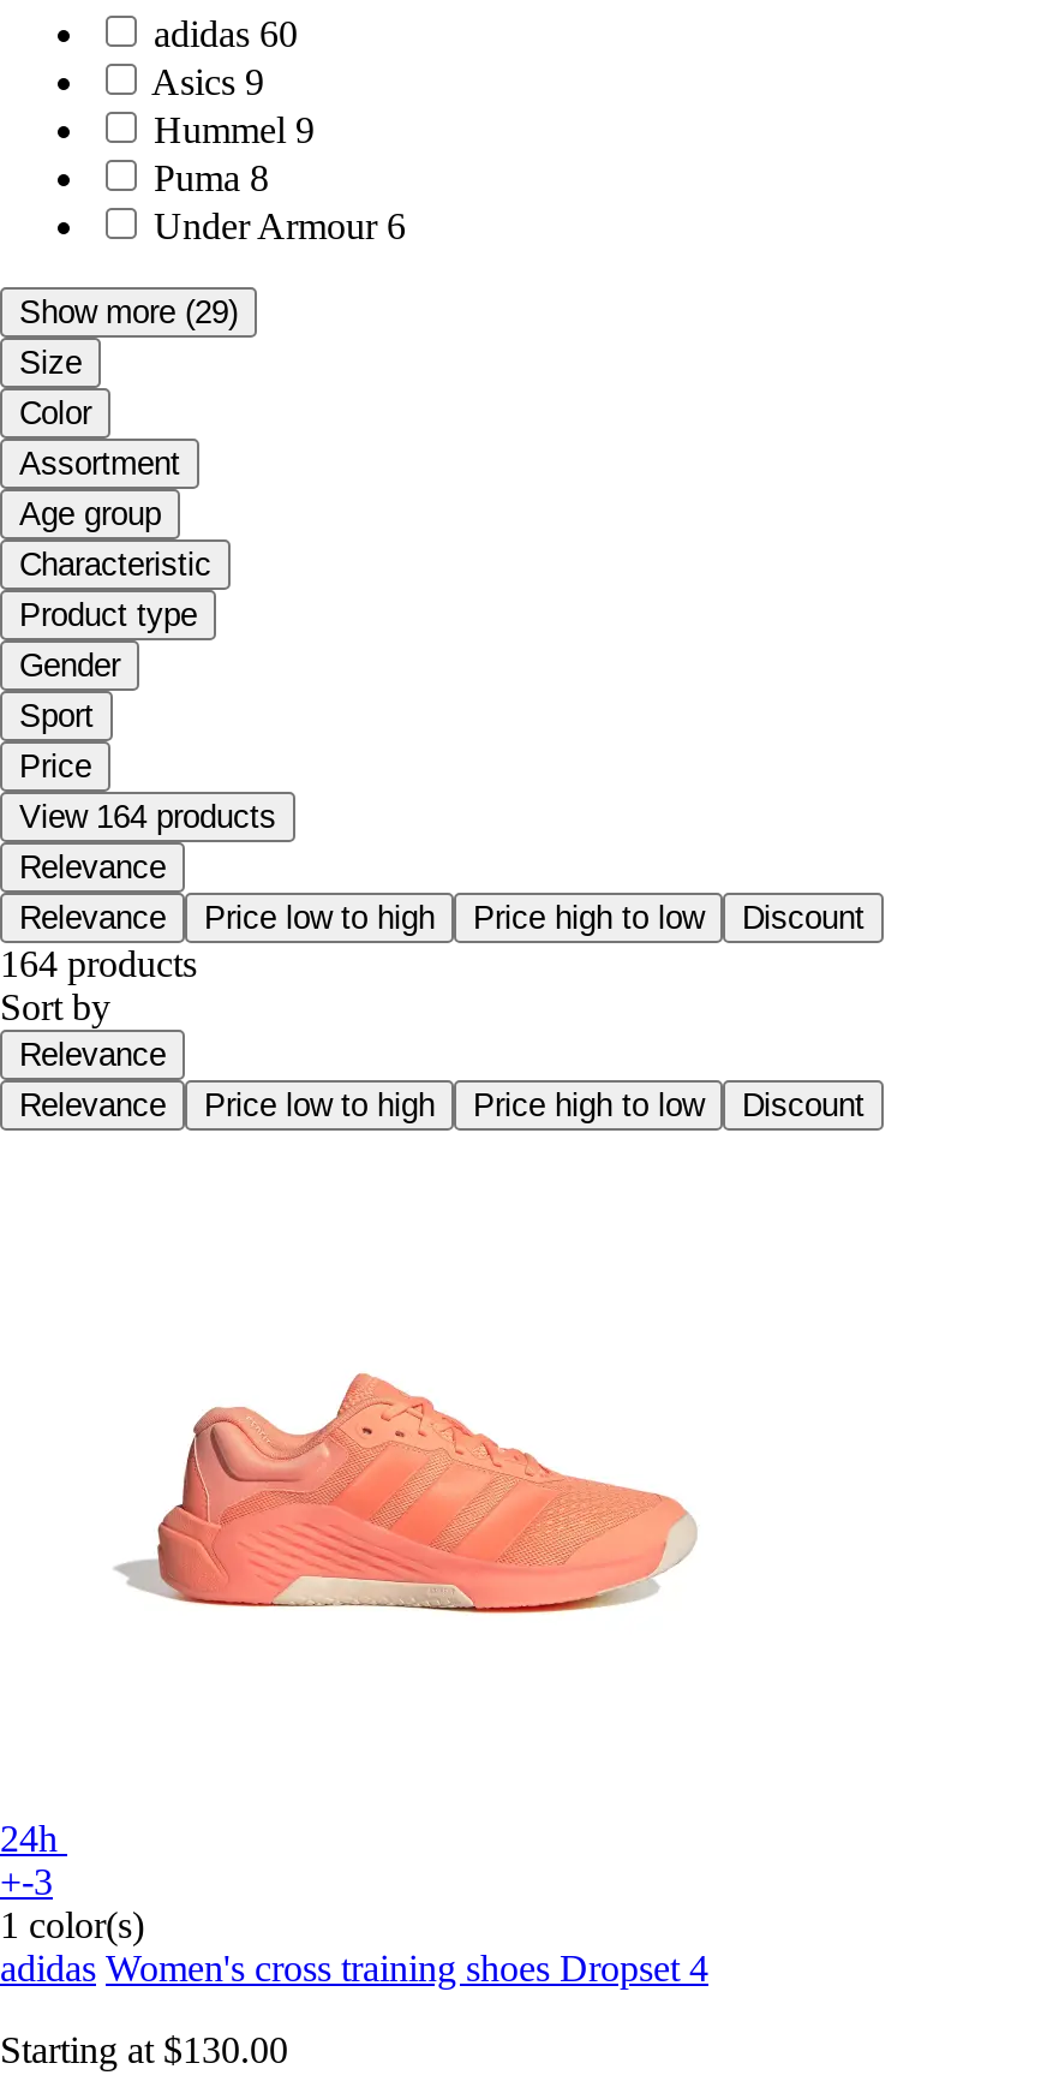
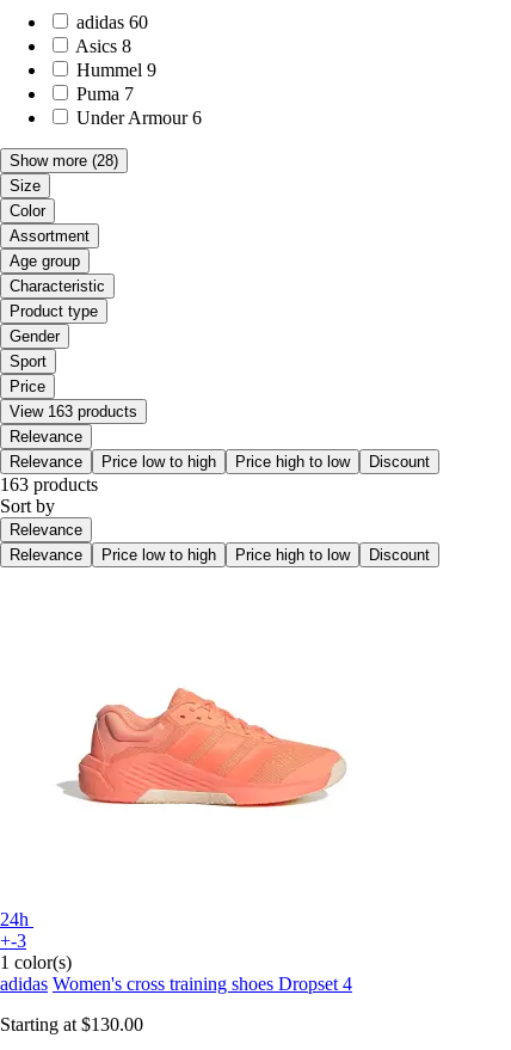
- Asics 9
+ Asics 8

- Puma 8
+ Puma 7

- Show more (29)
+ Show more (28)

- View 164 products
+ View 163 products

- 164 products
+ 163 products
